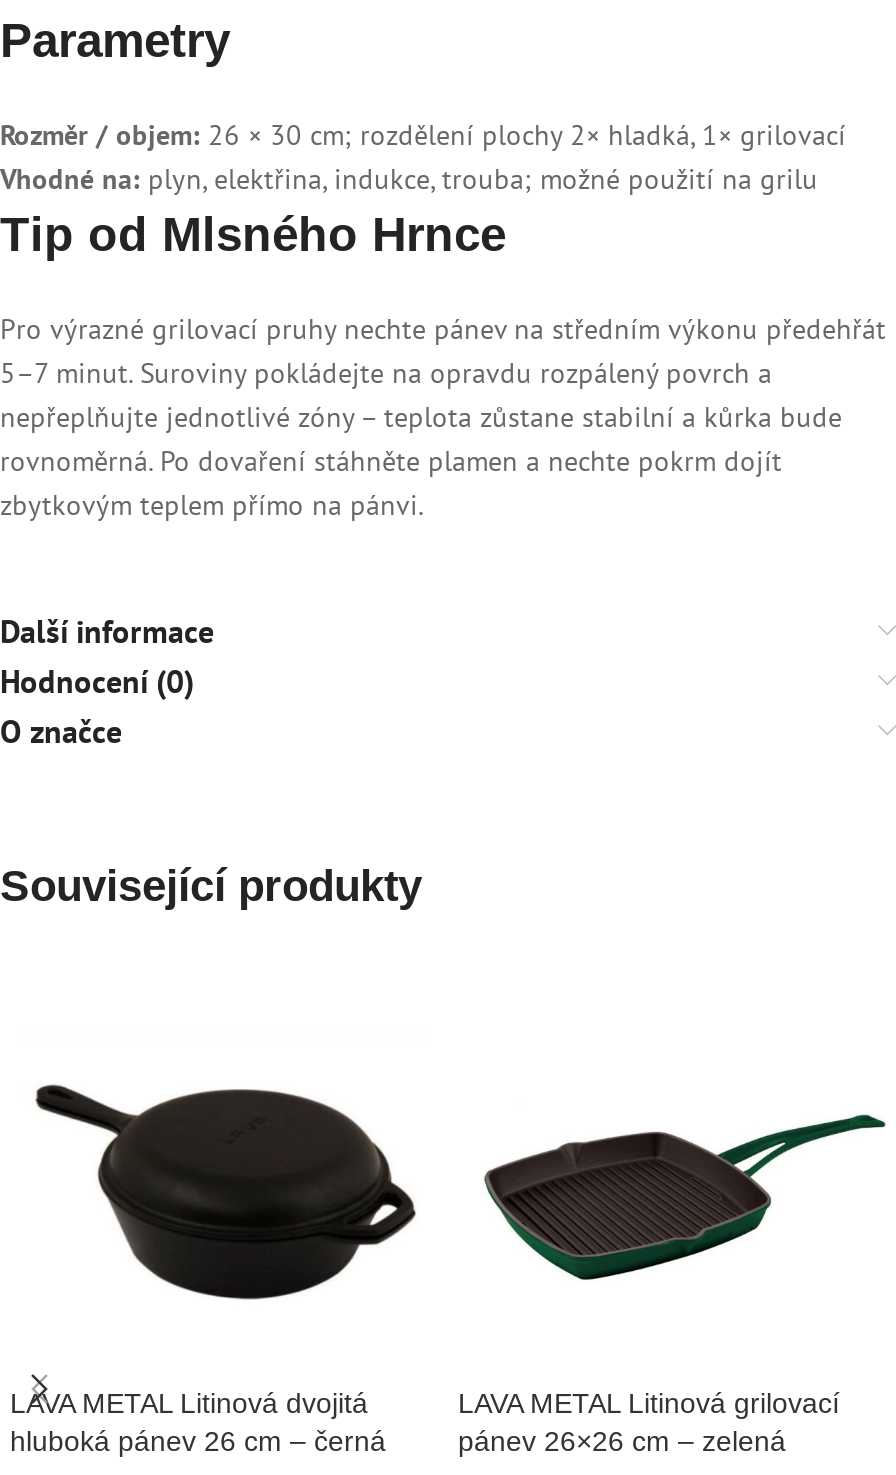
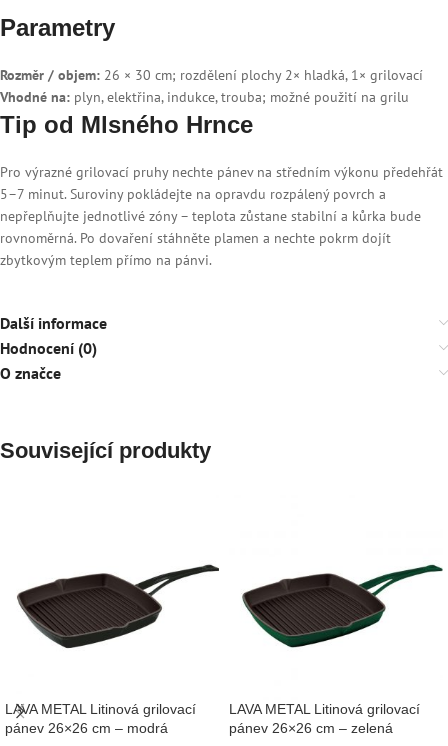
- [image]
+ [image]

- LAVA METAL Litinová dvojitá
- hluboká pánev 26 cm – černá
+ LAVA METAL Litinová grilovací
+ pánev 26×26 cm – modrá
